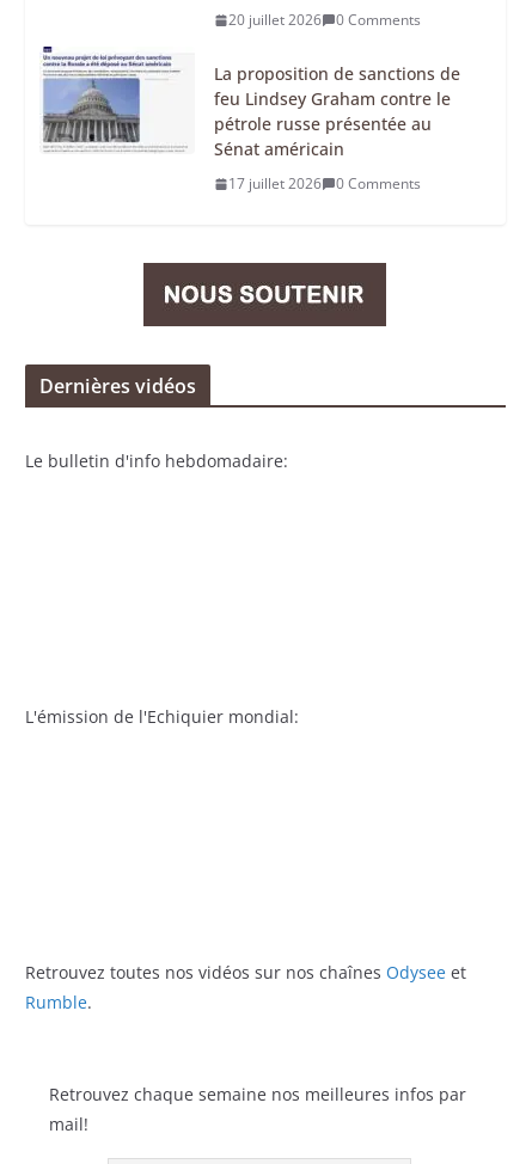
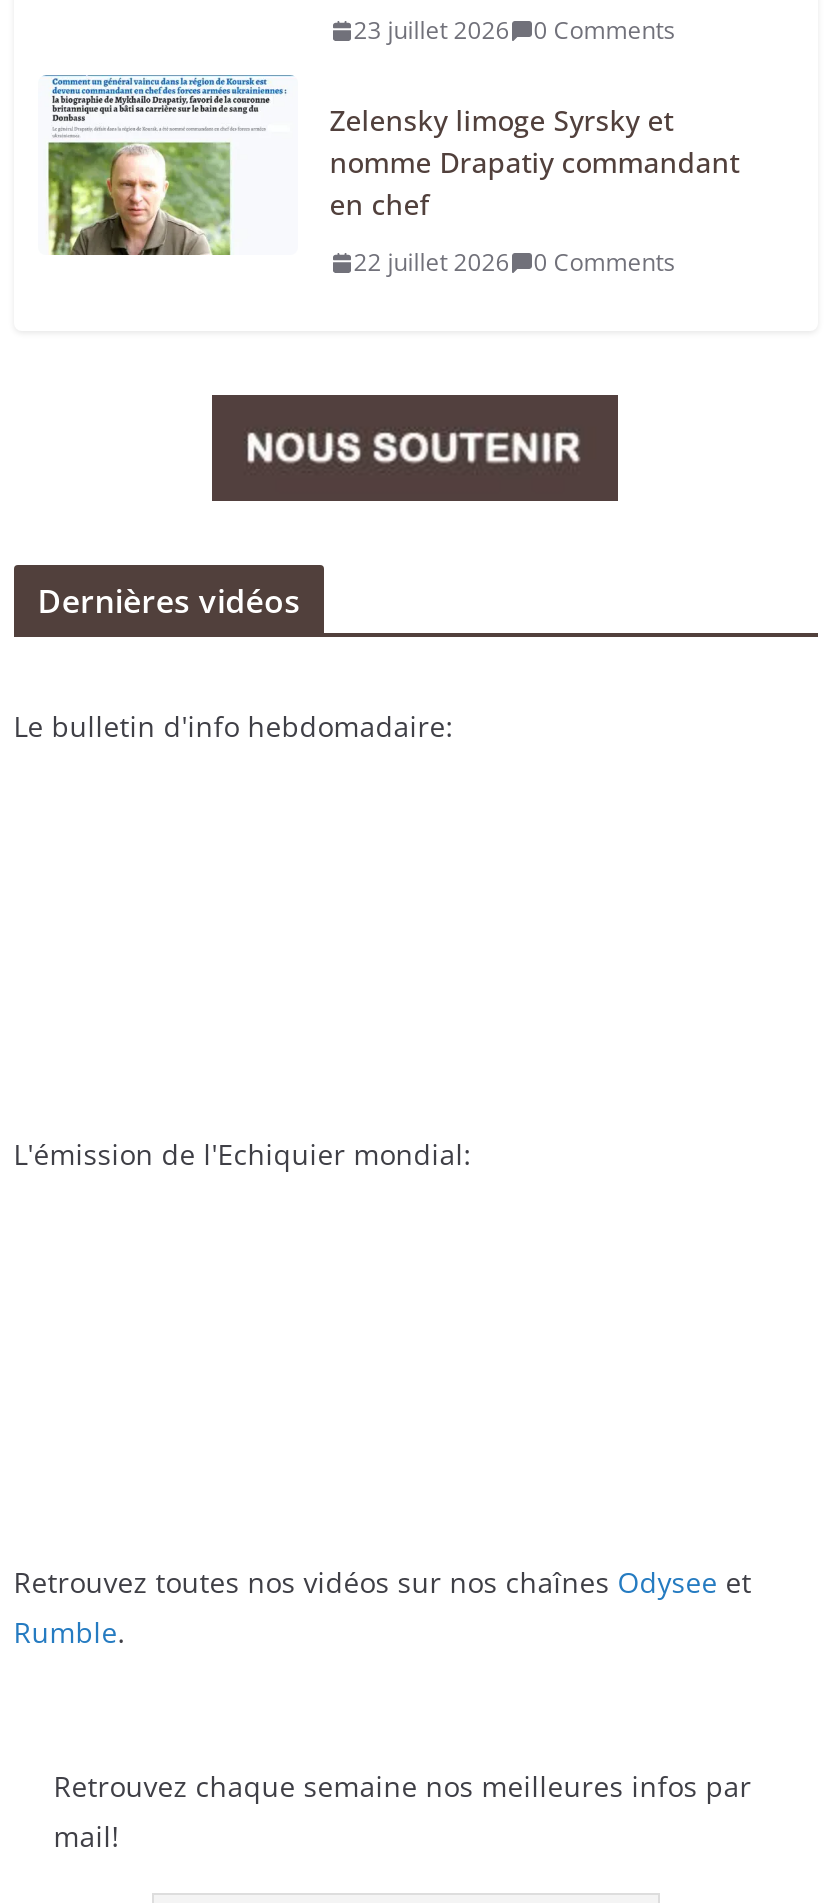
- 20 juillet 2026 0 Comments
+ 23 juillet 2026 0 Comments

- [image]
- La proposition de sanctions de
- feu Lindsey Graham contre le
- pétrole russe présentée au
- Sénat américain
+ [image]
+ Zelensky limoge Syrsky et
+ nomme Drapatiy commandant
+ en chef

- 17 juillet 2026 0 Comments
+ 22 juillet 2026 0 Comments
